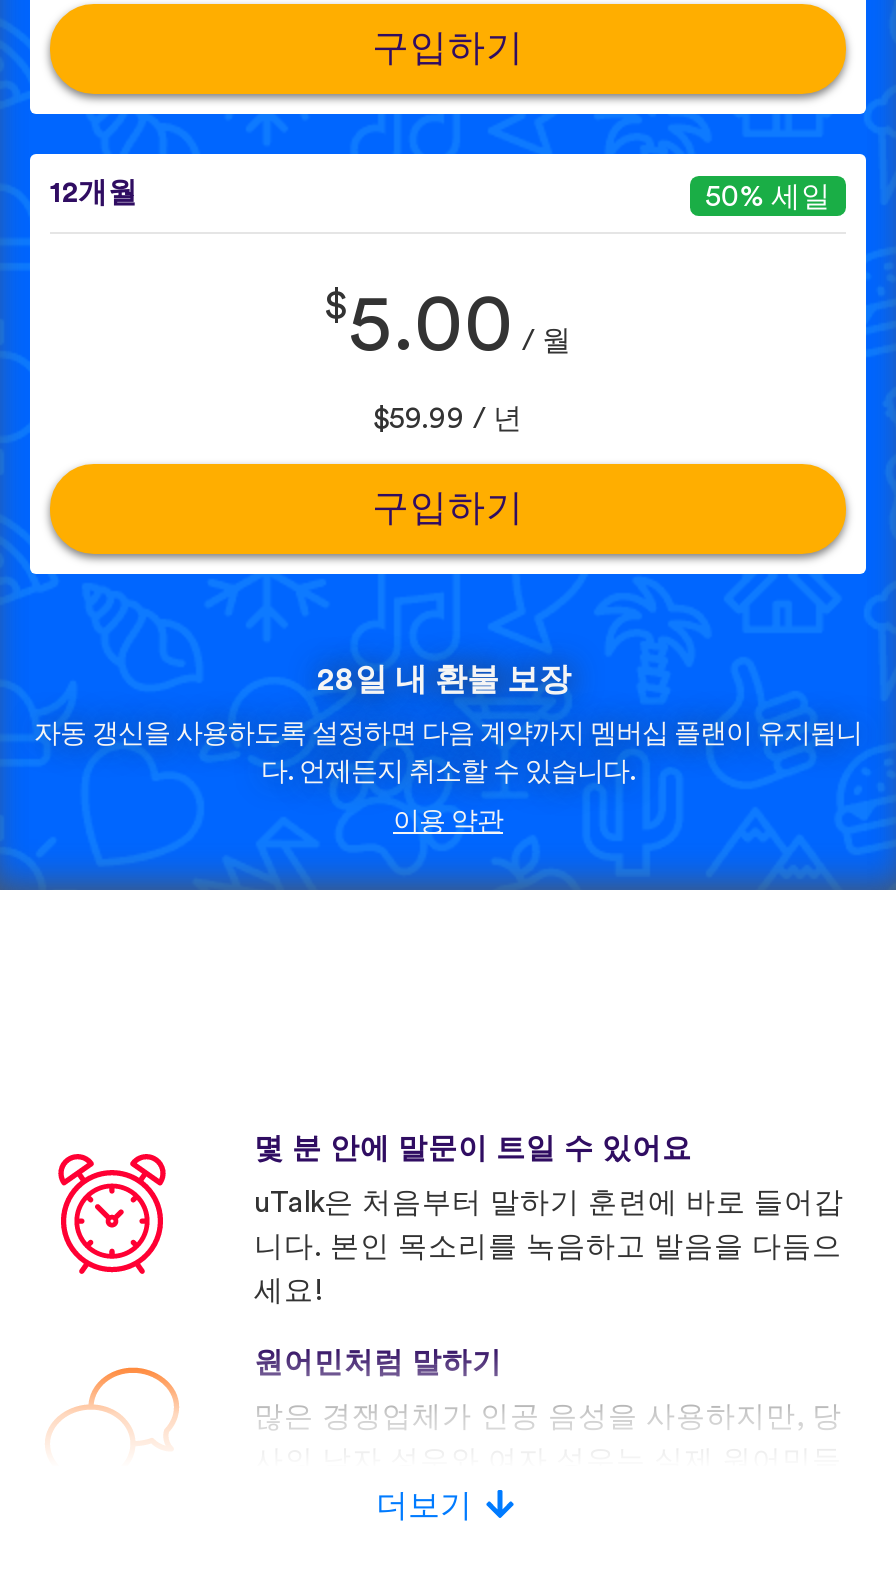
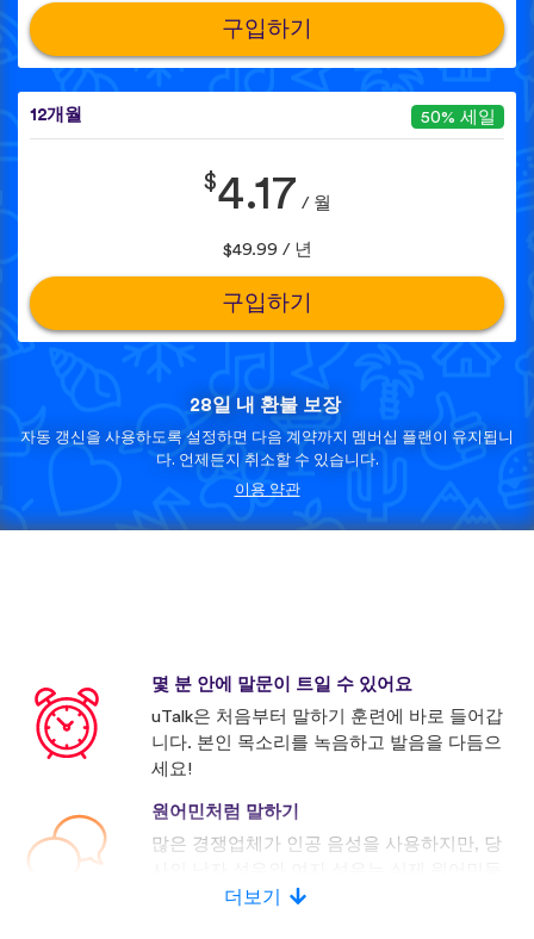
- $5.00 / 월
+ $4.17 / 월

- $59.99 / 년
+ $49.99 / 년
